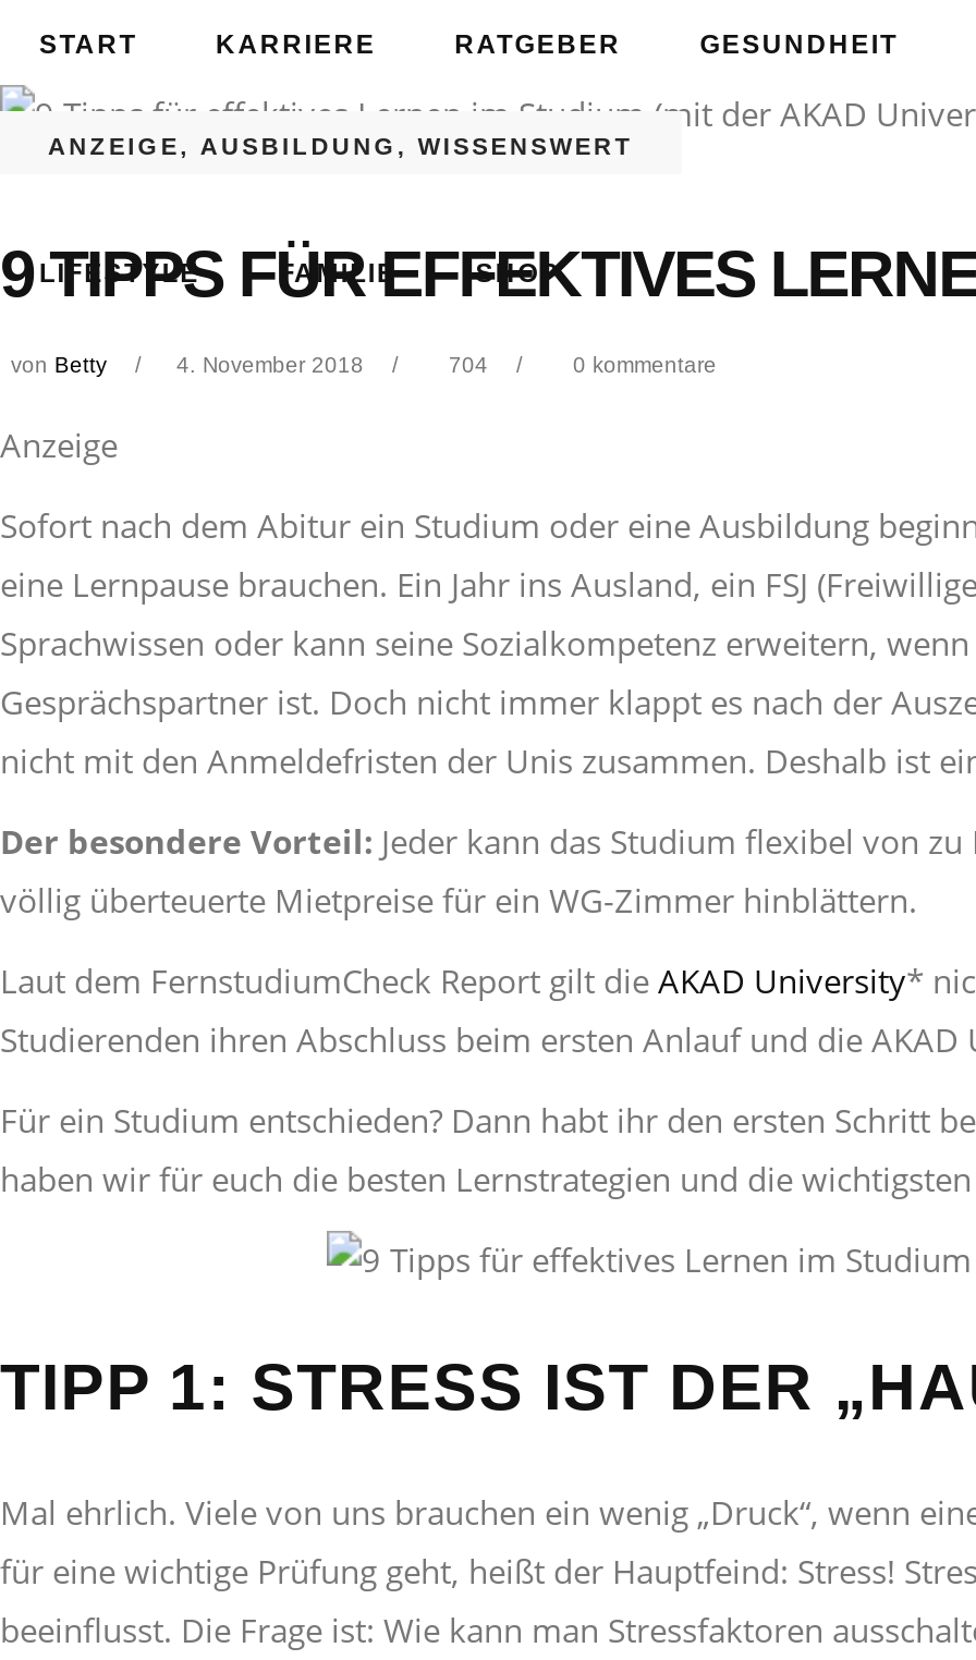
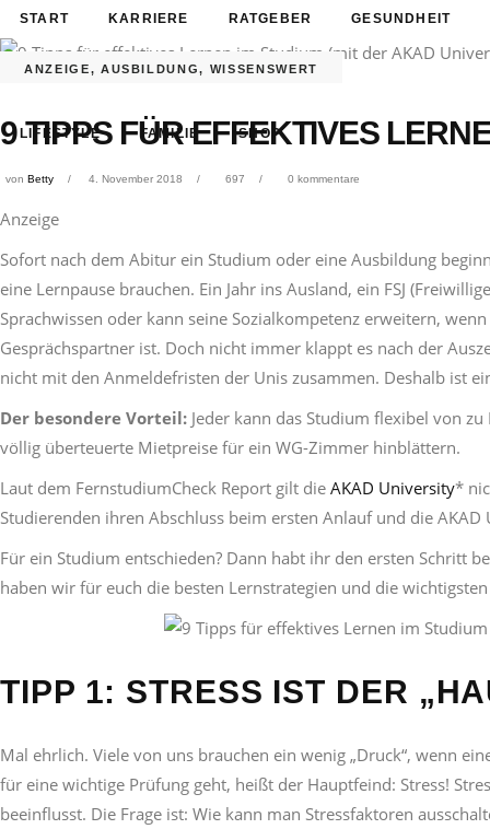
- 704
+ 697
